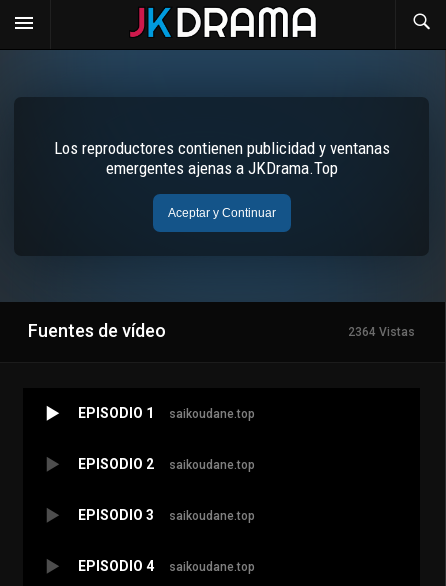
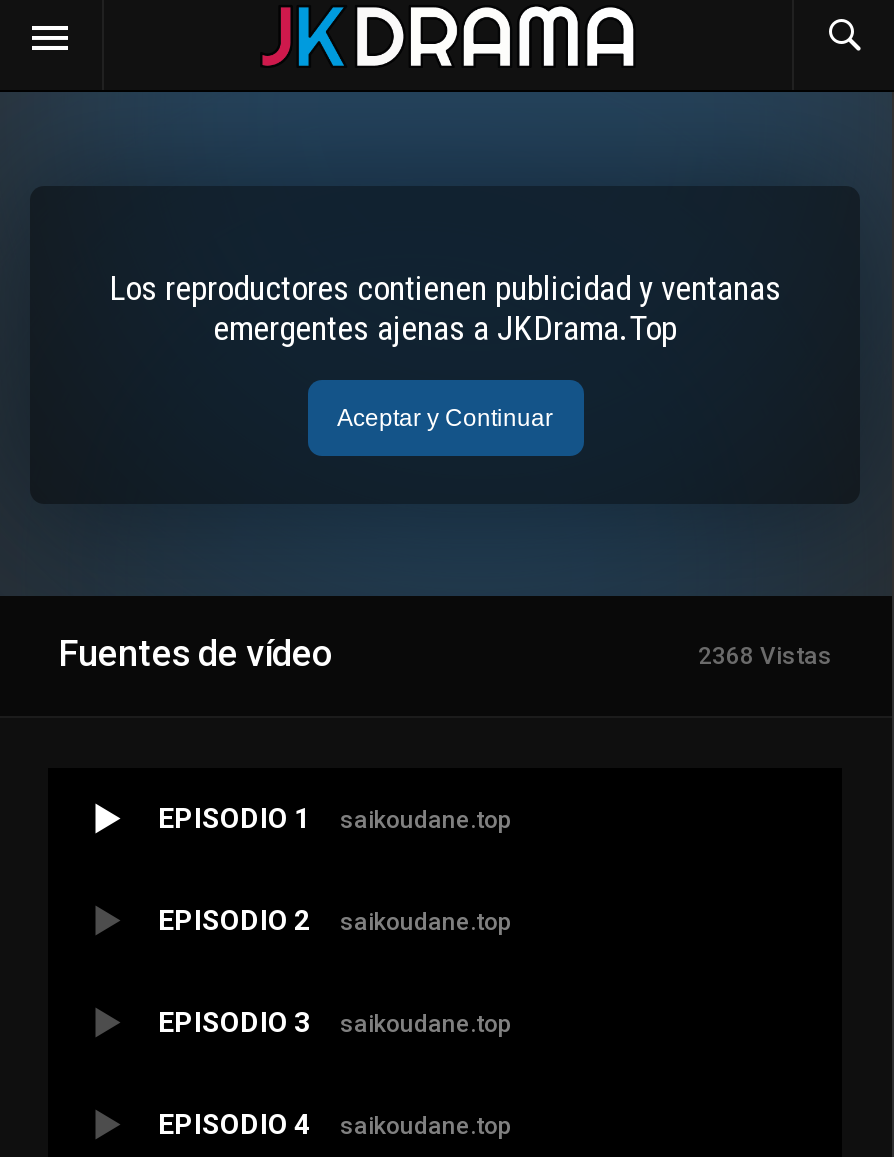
- 2364 Vistas
+ 2368 Vistas
